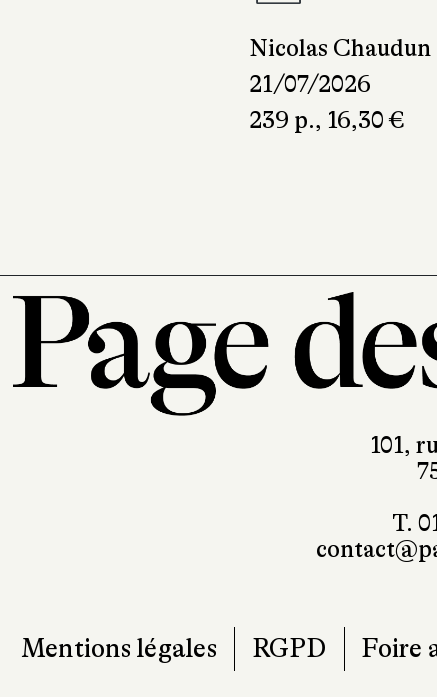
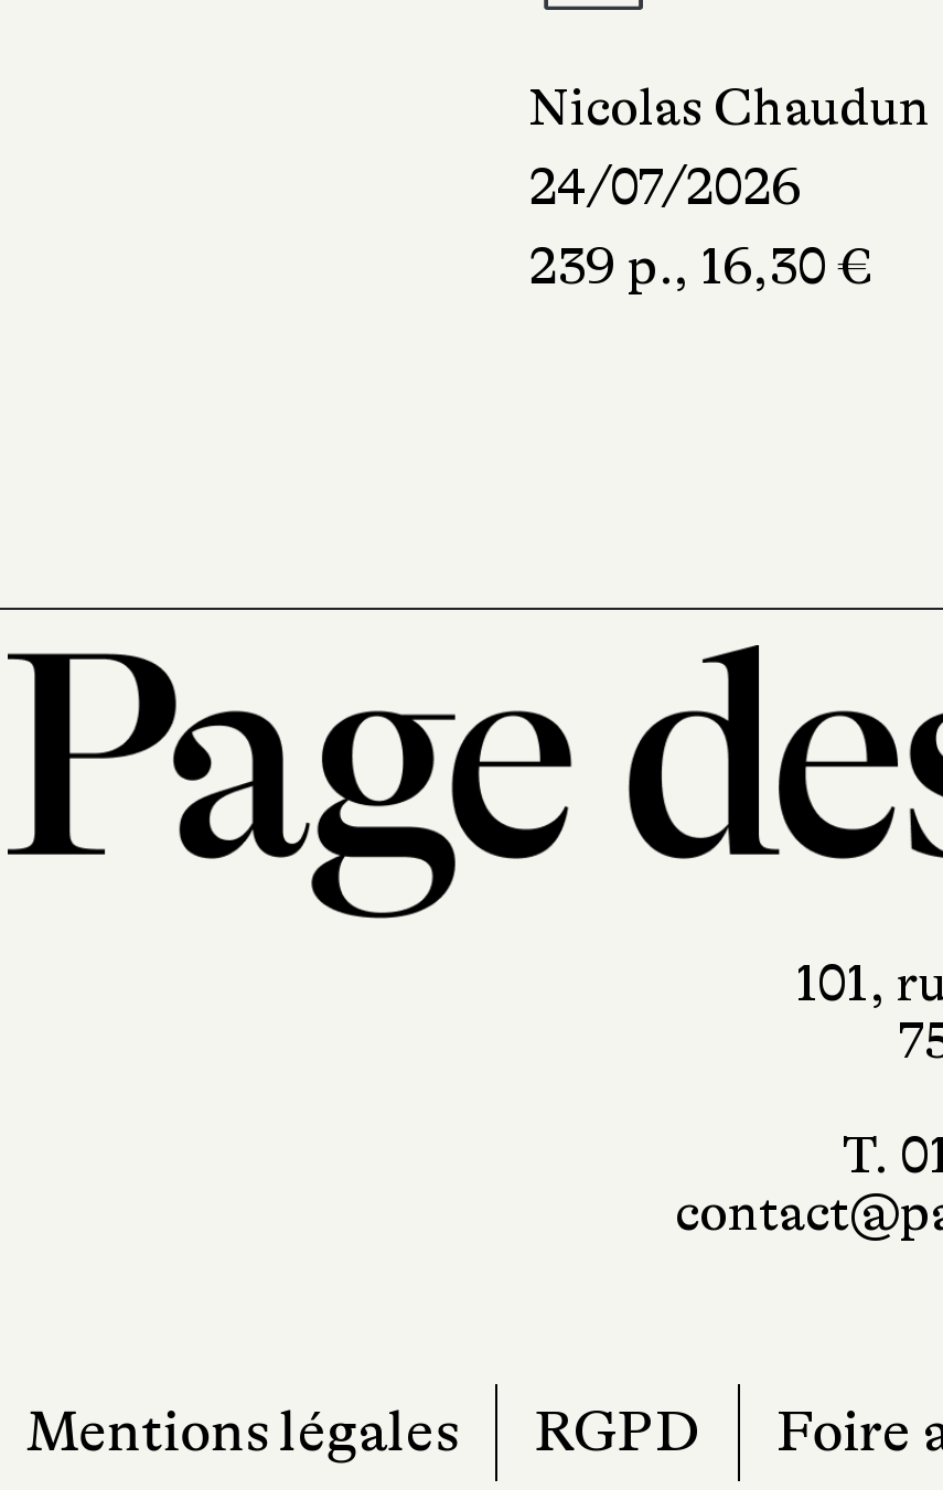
- 21/07/2026
+ 24/07/2026
